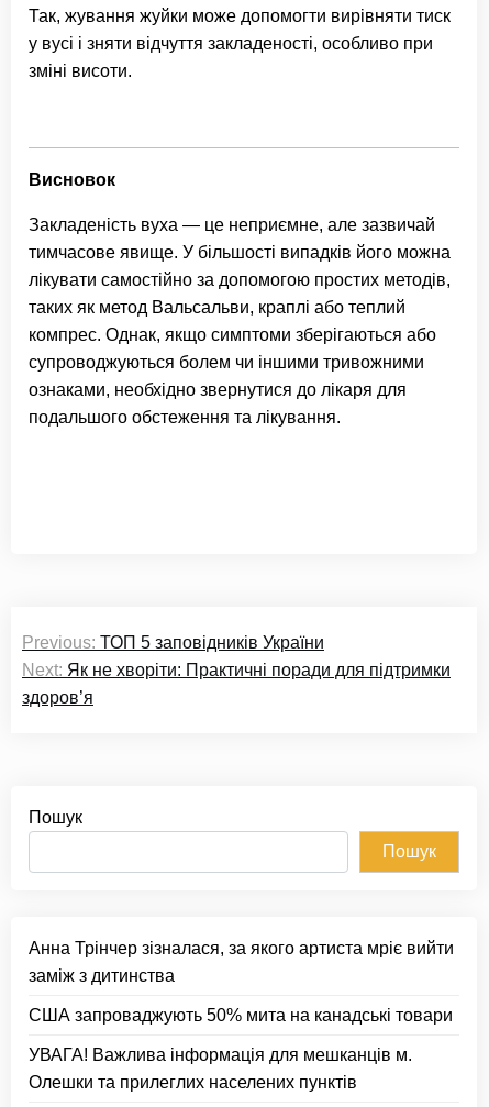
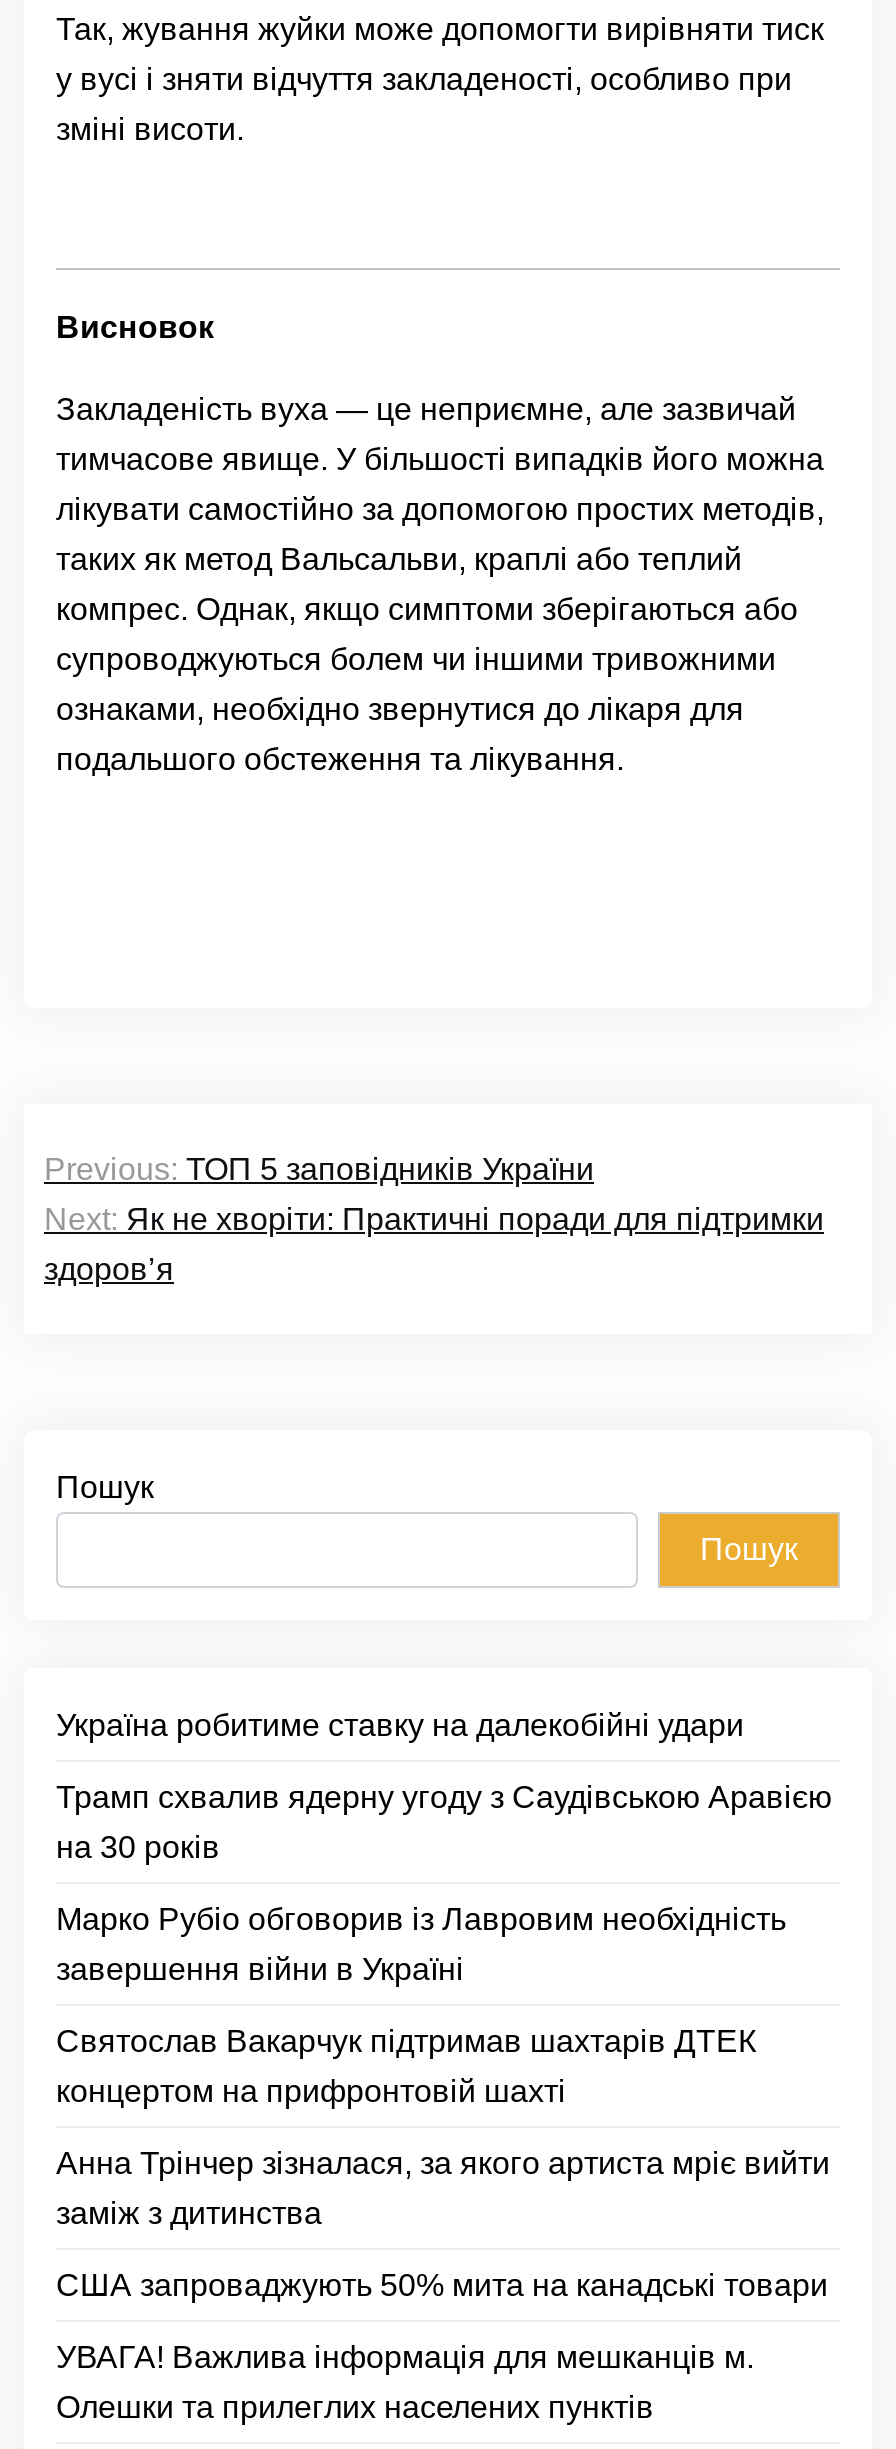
+ Україна робитиме ставку на далекобійні удари
+ Трамп схвалив ядерну угоду з Саудівською Аравією
+ на 30 років
+ Марко Рубіо обговорив із Лавровим необхідність
+ завершення війни в Україні
+ Святослав Вакарчук підтримав шахтарів ДТЕК
+ концертом на прифронтовій шахті
